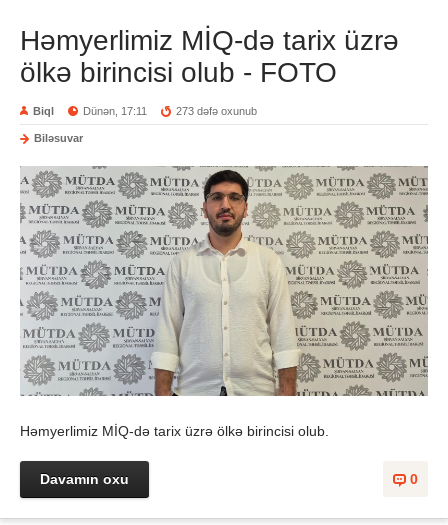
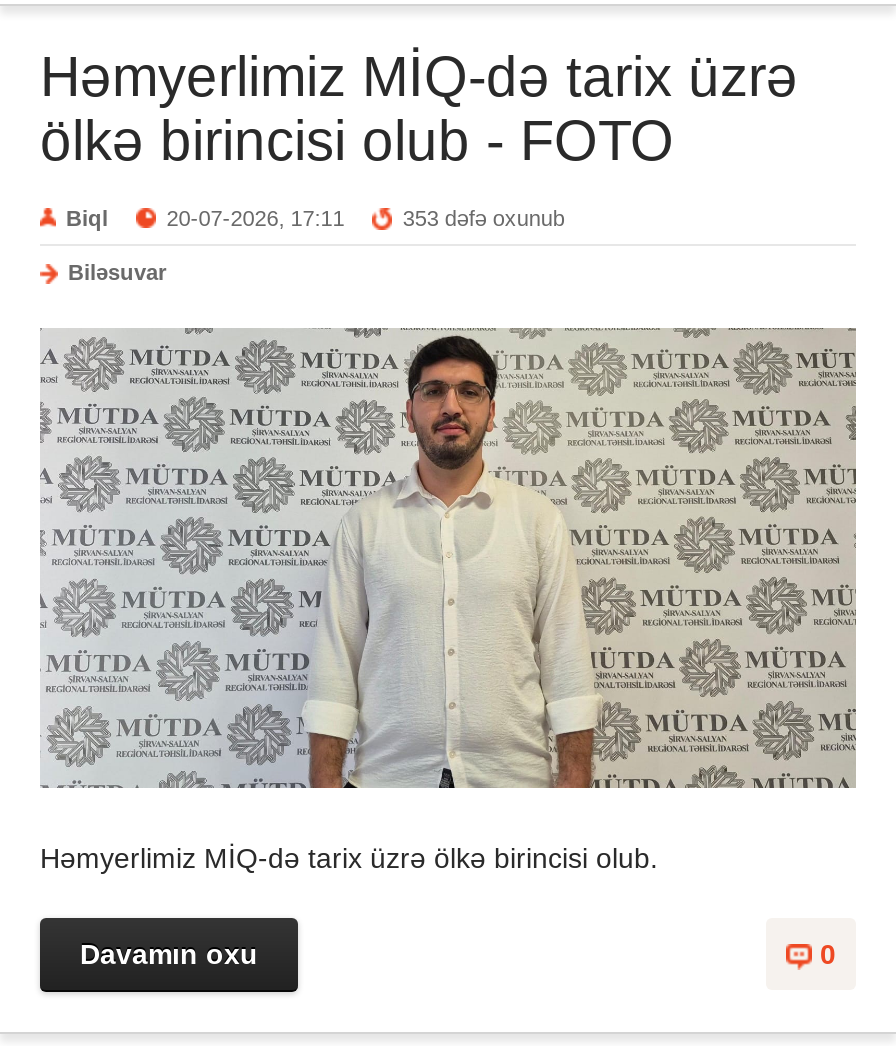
- Dünən, 17:11
- 273 dəfə oxunub
+ 20-07-2026, 17:11
+ 353 dəfə oxunub
